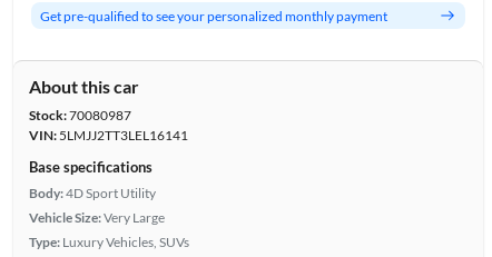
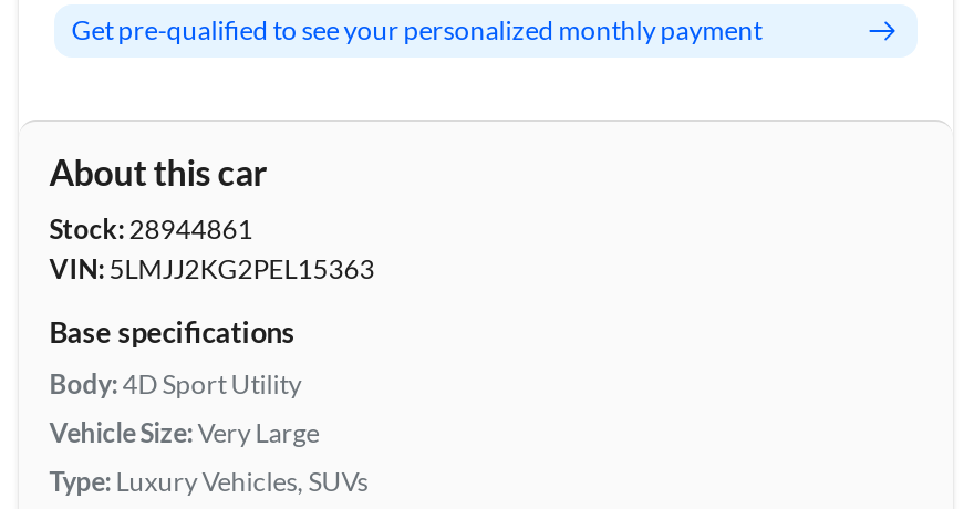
- Stock: 70080987
+ Stock: 28944861

- VIN: 5LMJJ2TT3LEL16141
+ VIN: 5LMJJ2KG2PEL15363
